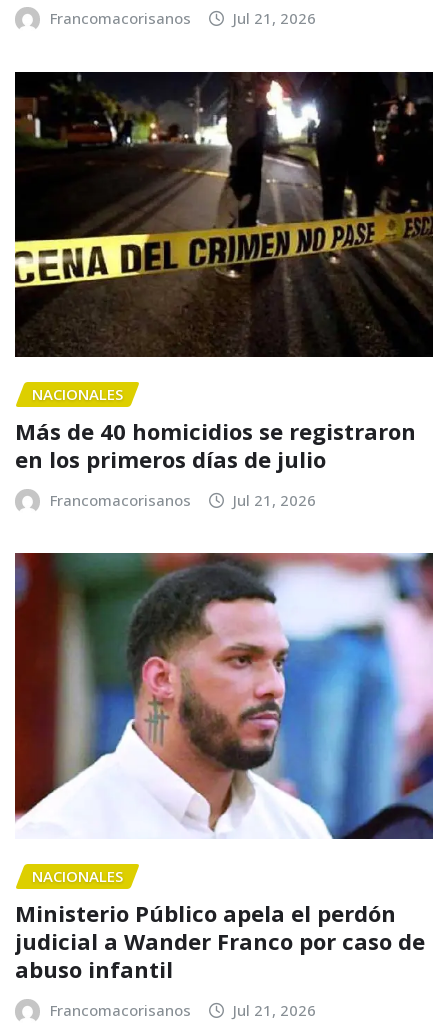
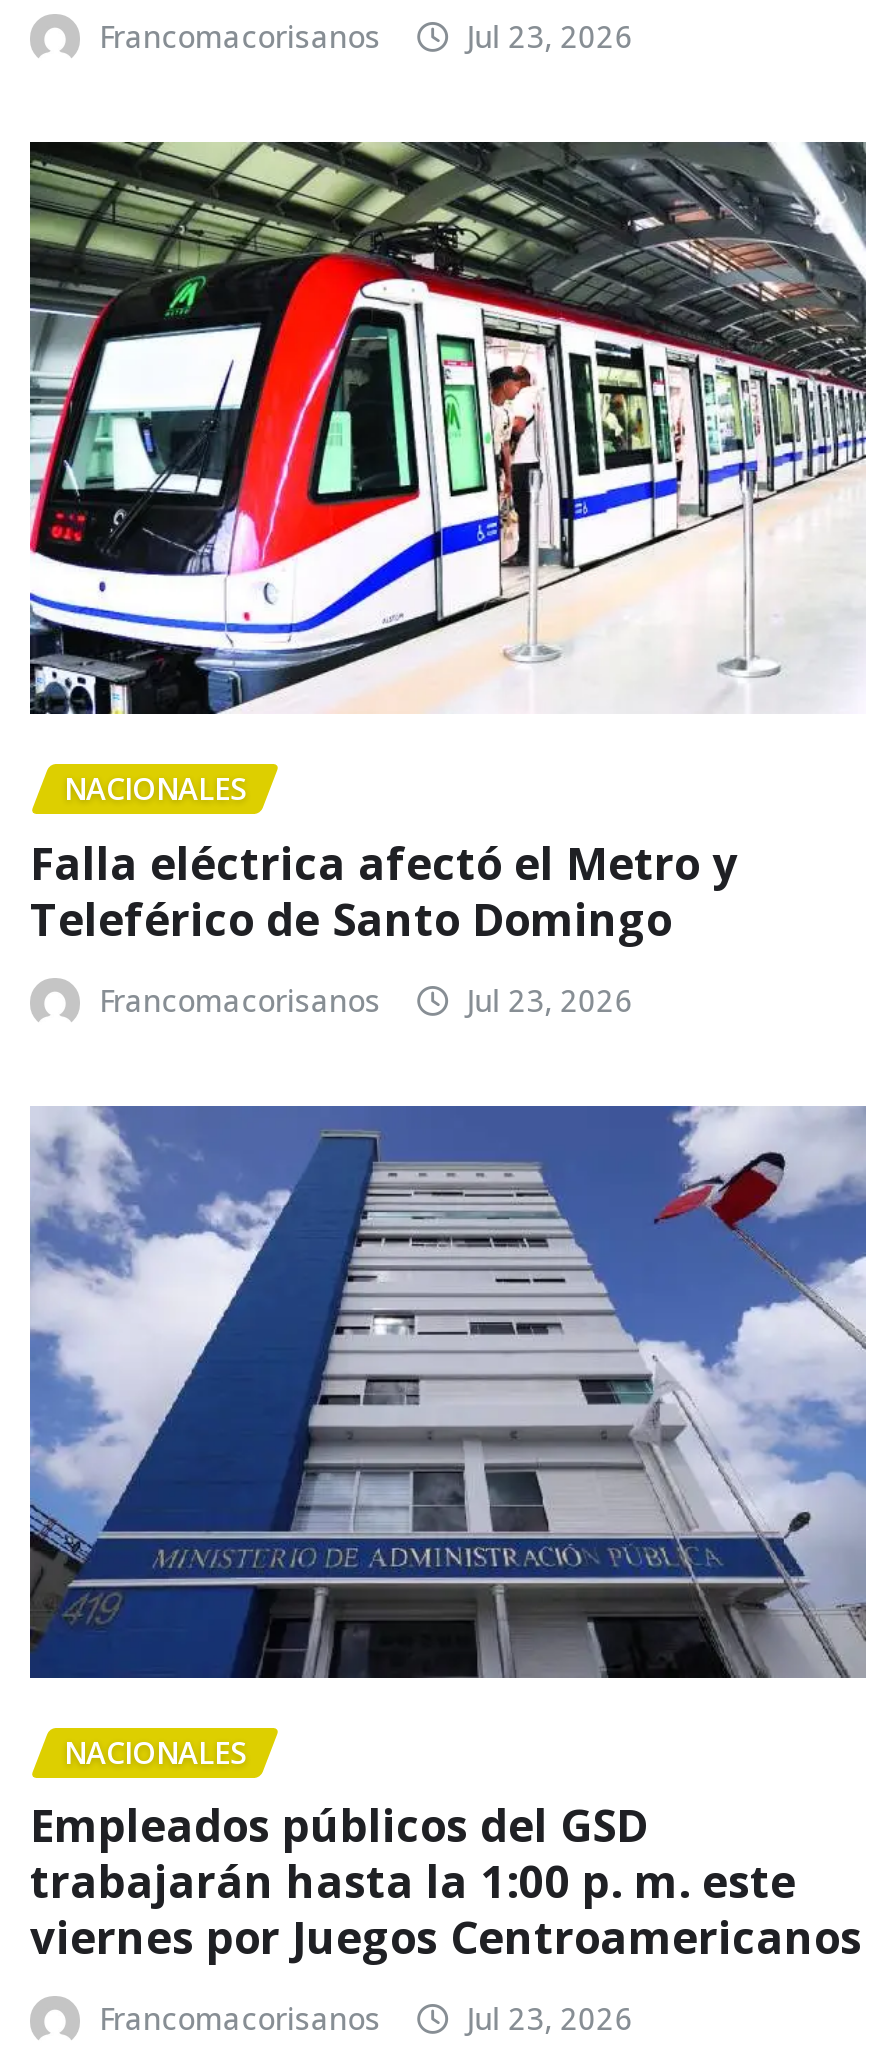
- Jul 21, 2026
+ Jul 23, 2026

- [image]
+ [image]

- Más de 40 homicidios se registraron
- en los primeros días de julio
+ Falla eléctrica afectó el Metro y
+ Teleférico de Santo Domingo

- Jul 21, 2026
+ Jul 23, 2026

- [image]
+ [image]

- Ministerio Público apela el perdón
- judicial a Wander Franco por caso de
- abuso infantil
+ Empleados públicos del GSD
+ trabajarán hasta la 1:00 p. m. este
+ viernes por Juegos Centroamericanos

- Jul 21, 2026
+ Jul 23, 2026
